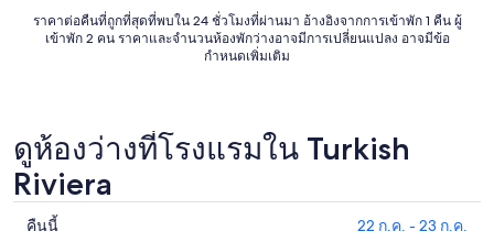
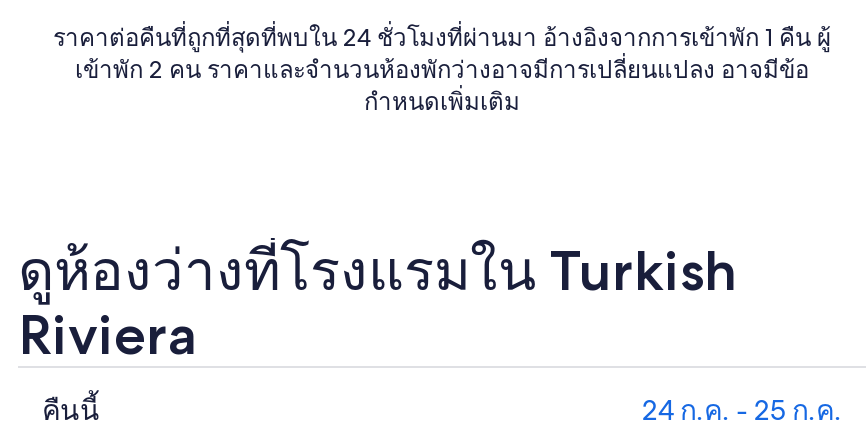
- 22 ก.ค. - 23 ก.ค.
+ 24 ก.ค. - 25 ก.ค.
